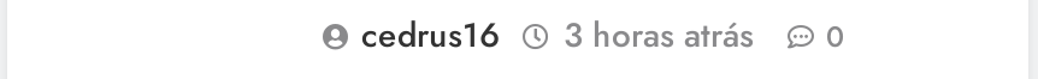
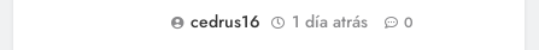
- cedrus16 3 horas atrás 0
+ cedrus16 1 día atrás 0
